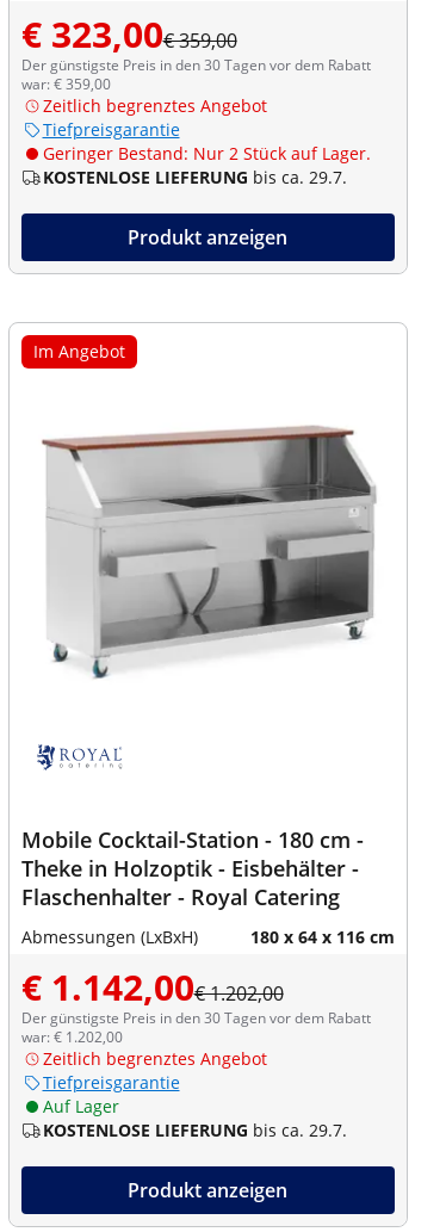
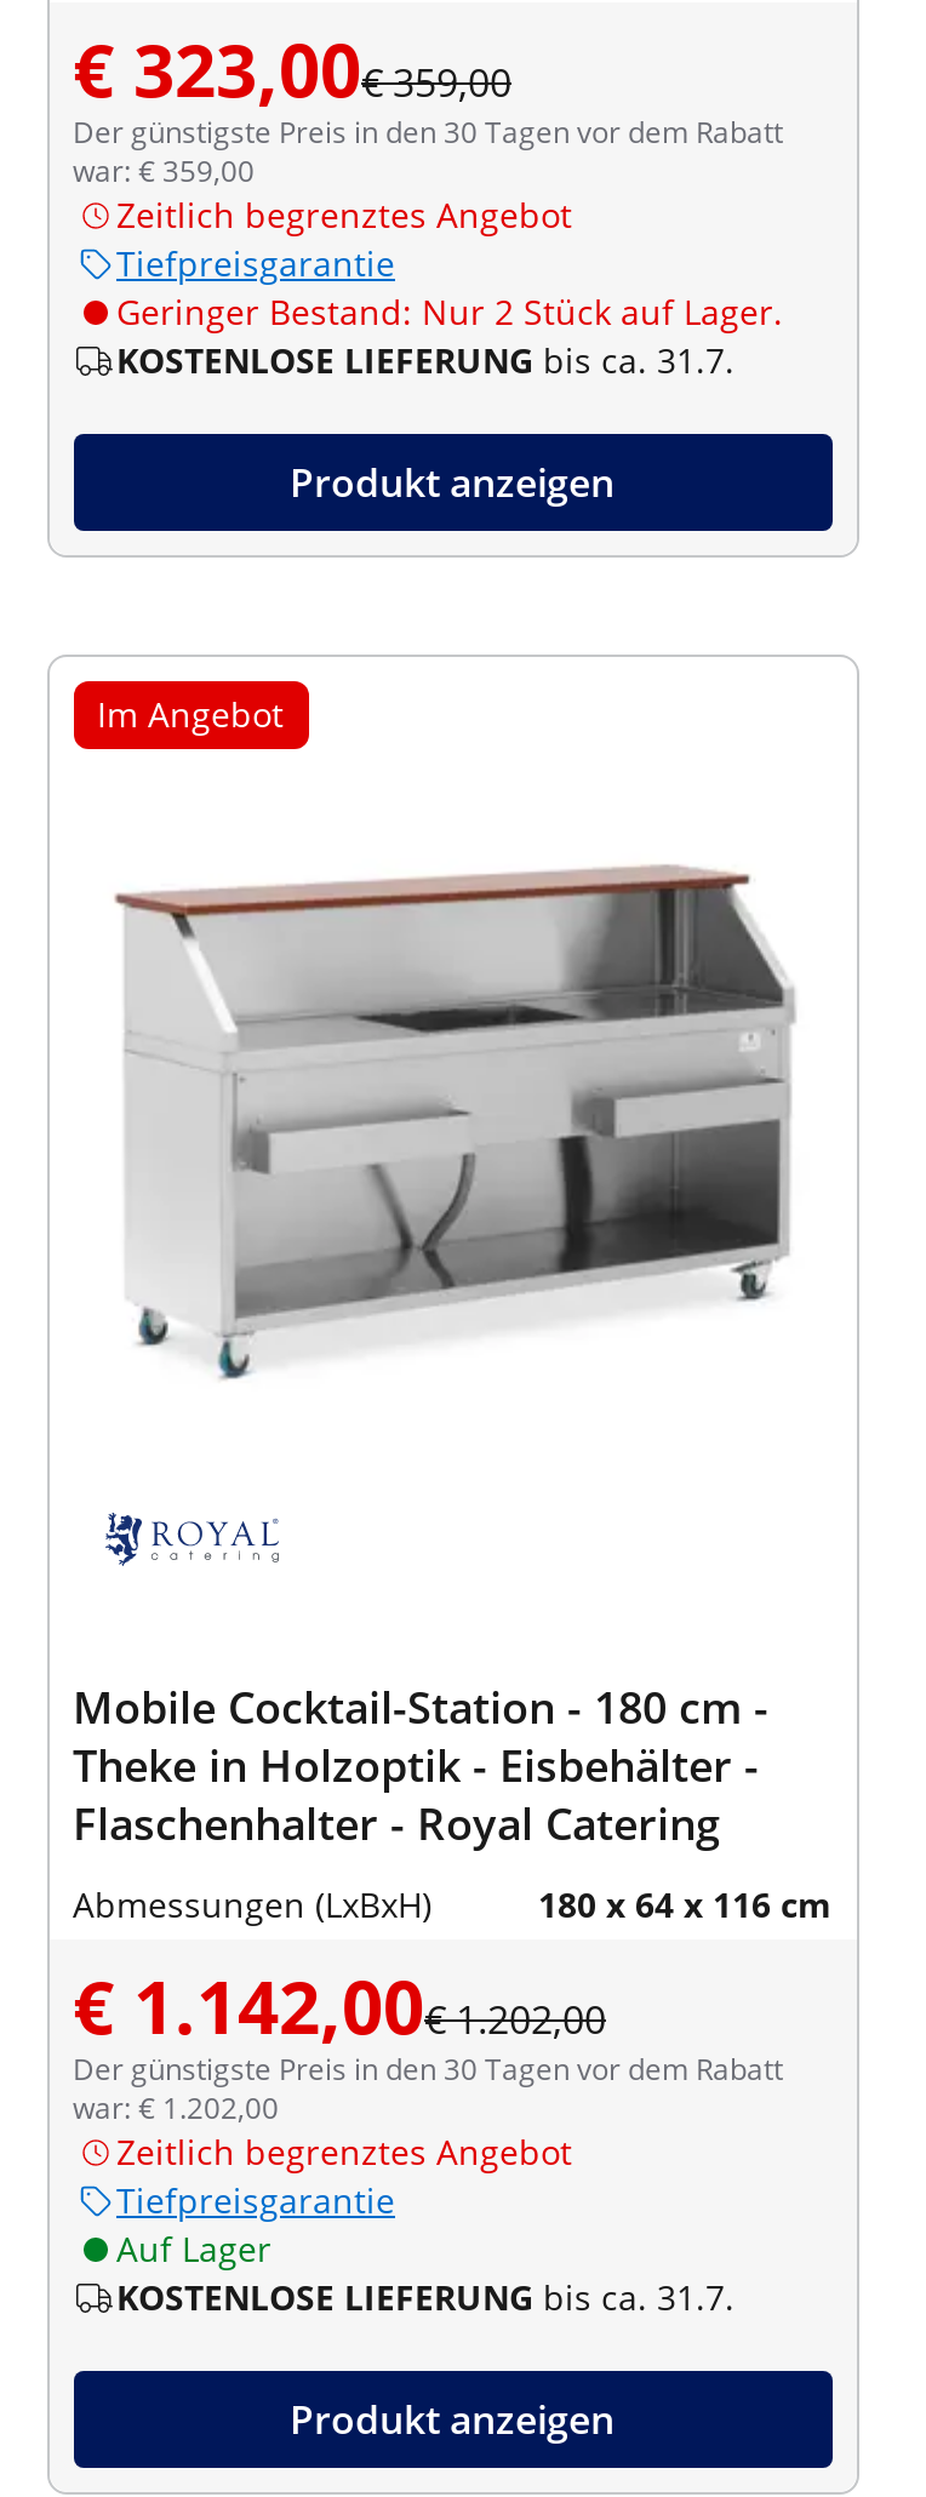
- KOSTENLOSE LIEFERUNG bis ca. 29.7.
+ KOSTENLOSE LIEFERUNG bis ca. 31.7.

- KOSTENLOSE LIEFERUNG bis ca. 29.7.
+ KOSTENLOSE LIEFERUNG bis ca. 31.7.
